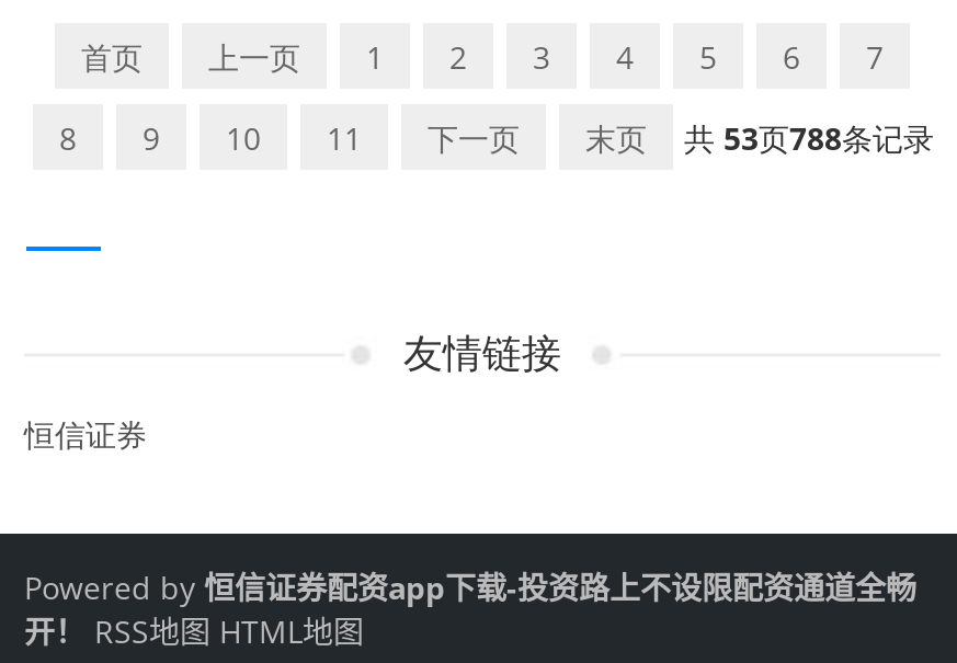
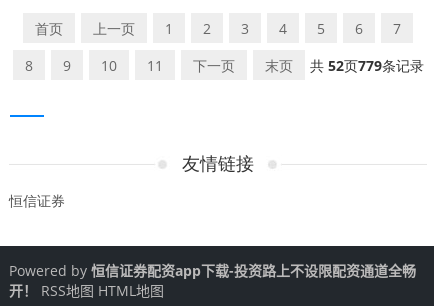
- 共53页788条记录
+ 共52页779条记录
